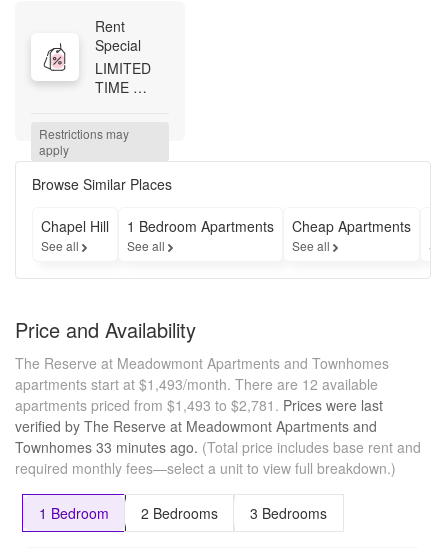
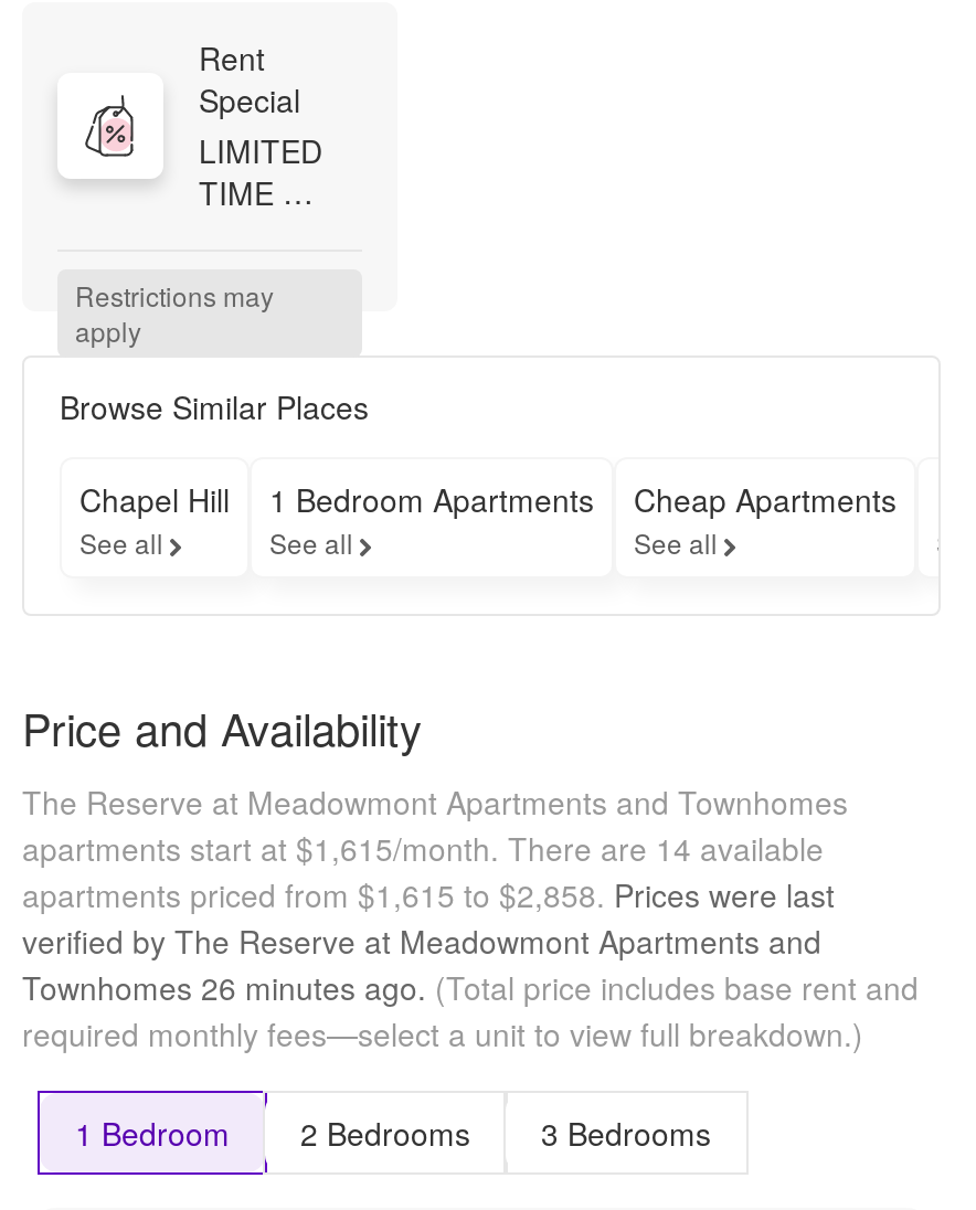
- apartments start at $1,493/month. There are 12 available
+ apartments start at $1,615/month. There are 14 available

- apartments priced from $1,493 to $2,781. Prices were last
+ apartments priced from $1,615 to $2,858. Prices were last

- Townhomes 33 minutes ago. (Total price includes base rent and
+ Townhomes 26 minutes ago. (Total price includes base rent and
